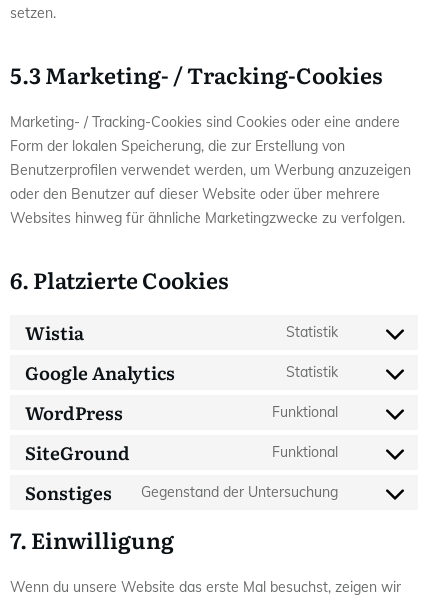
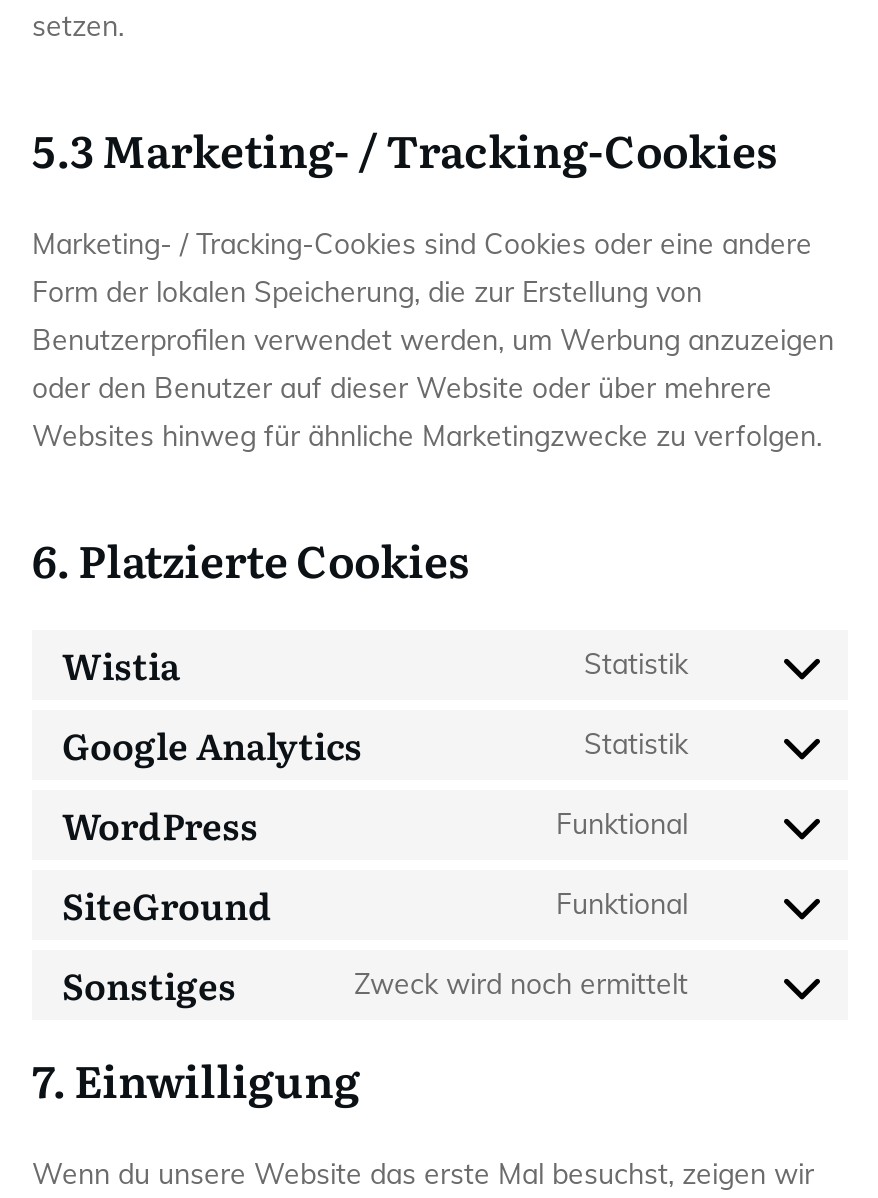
- Gegenstand der Untersuchung
+ Zweck wird noch ermittelt
